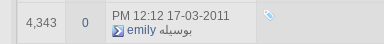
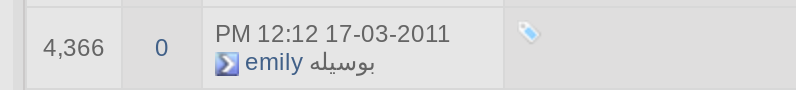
- 4,343 0
+ 4,366 0
